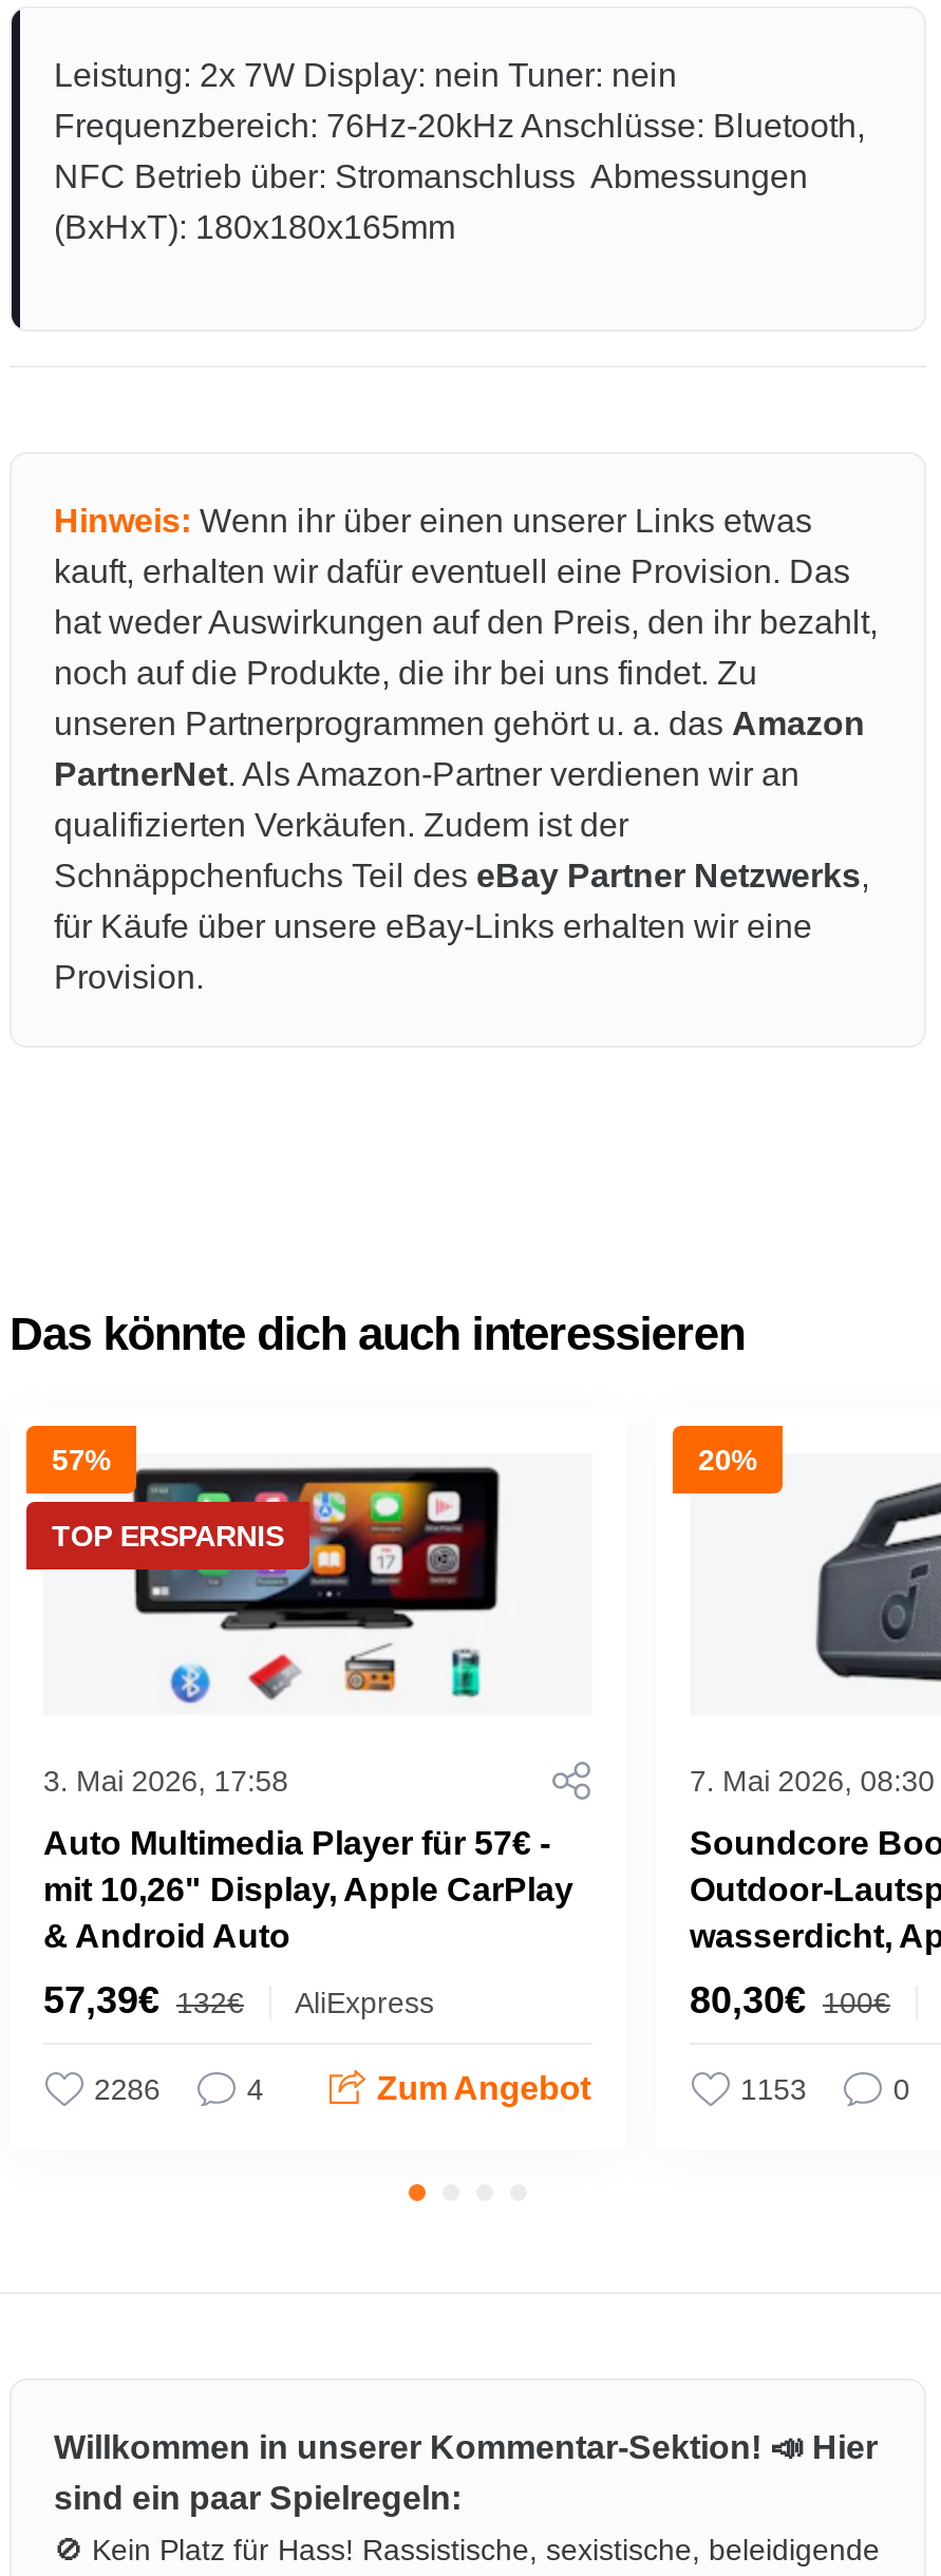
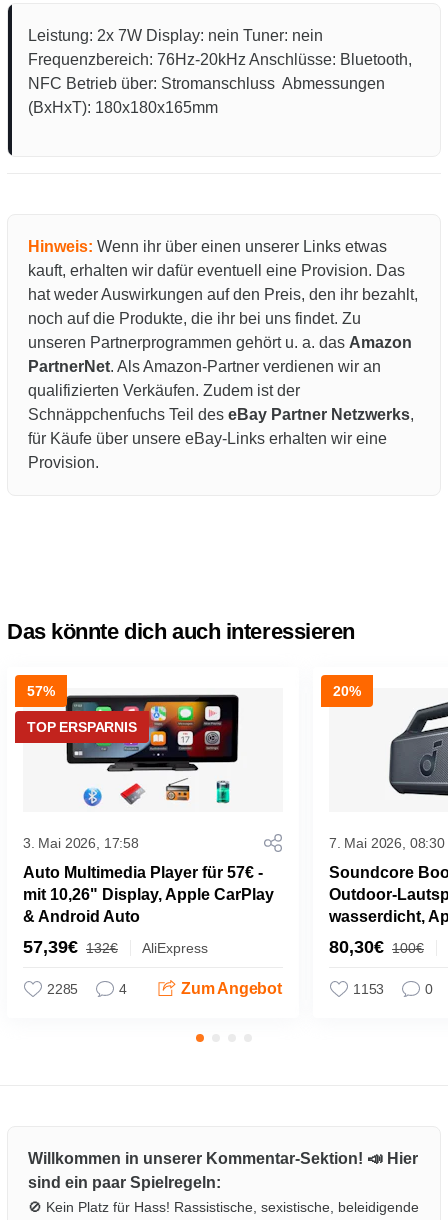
- 2286
+ 2285
